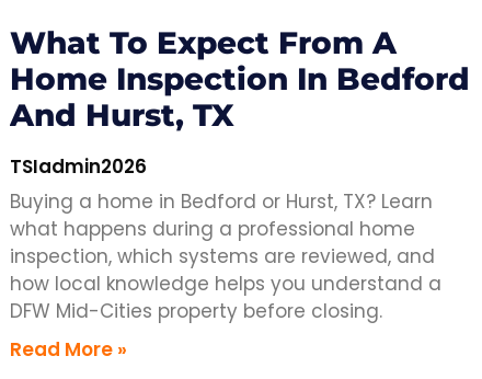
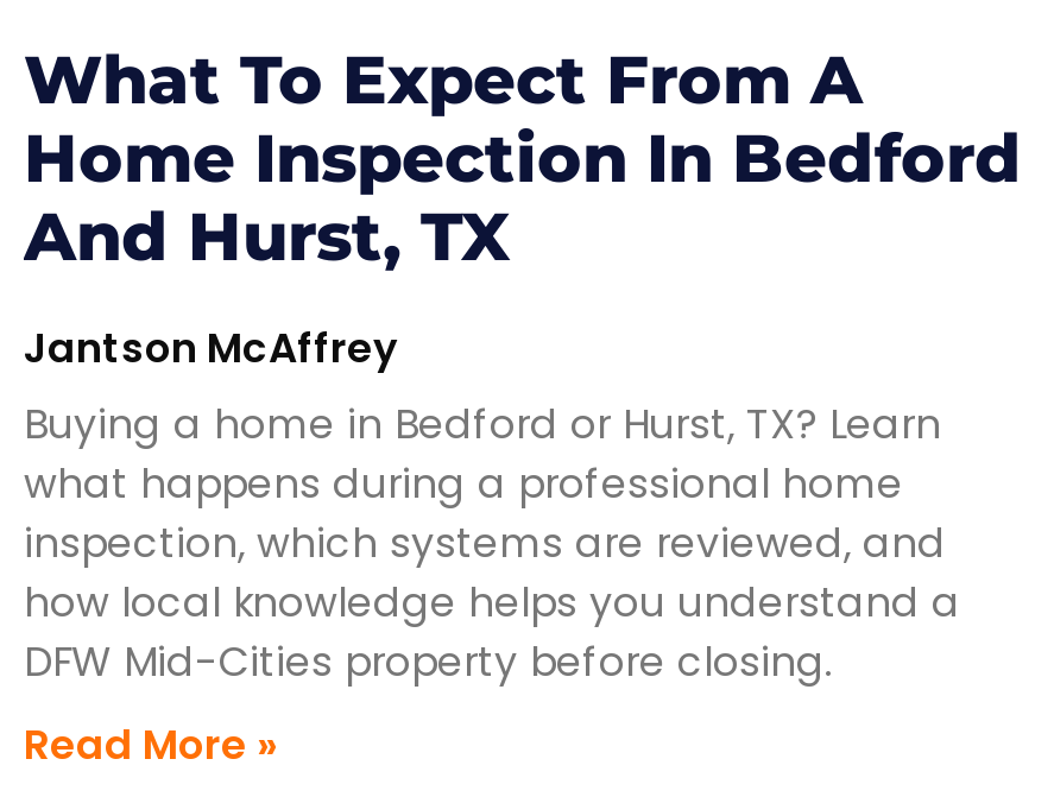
- TSIadmin2026
+ Jantson McAffrey
